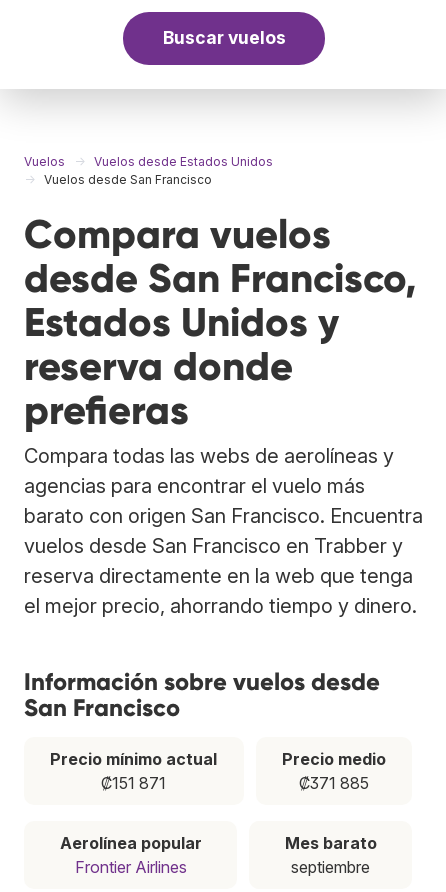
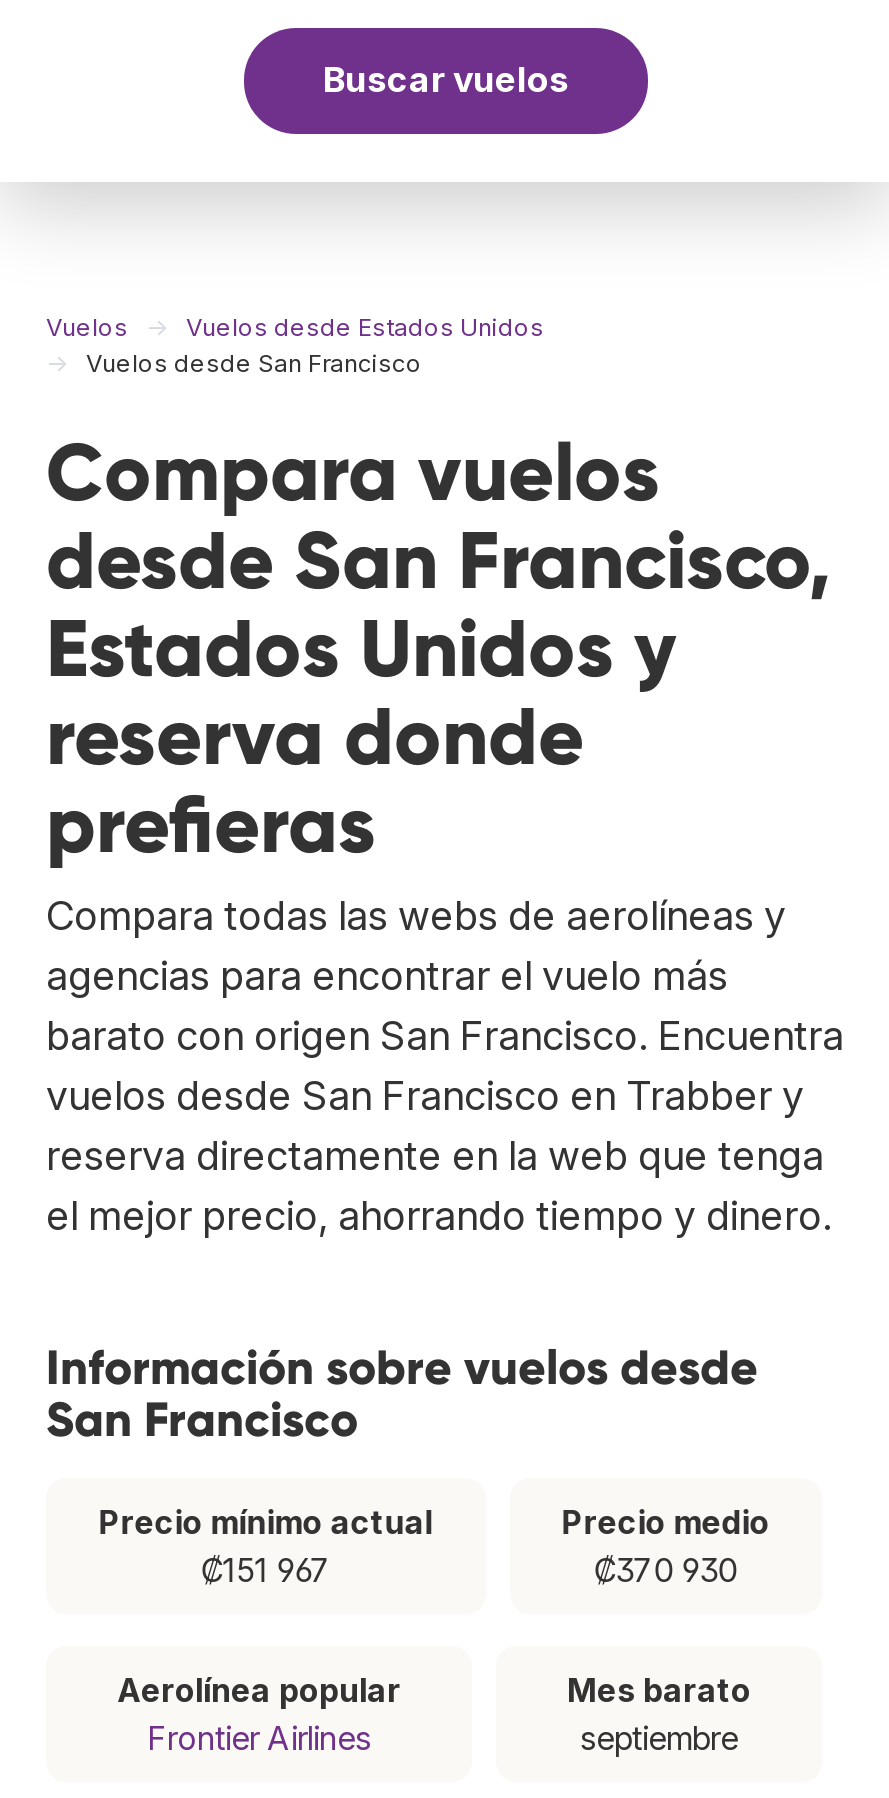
- ₡151 871
+ ₡151 967

- ₡371 885
+ ₡370 930
